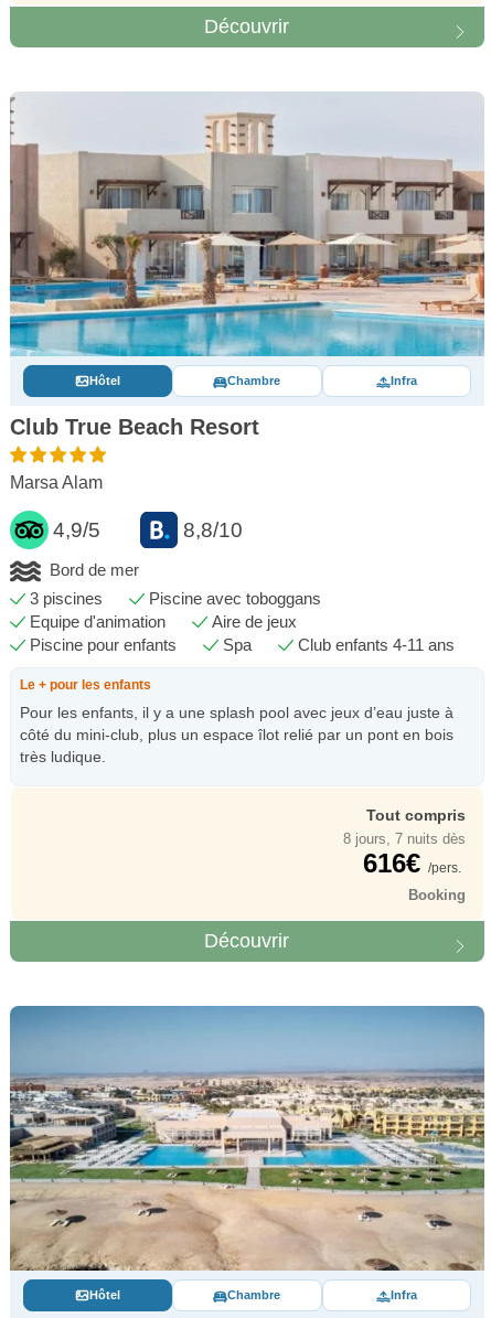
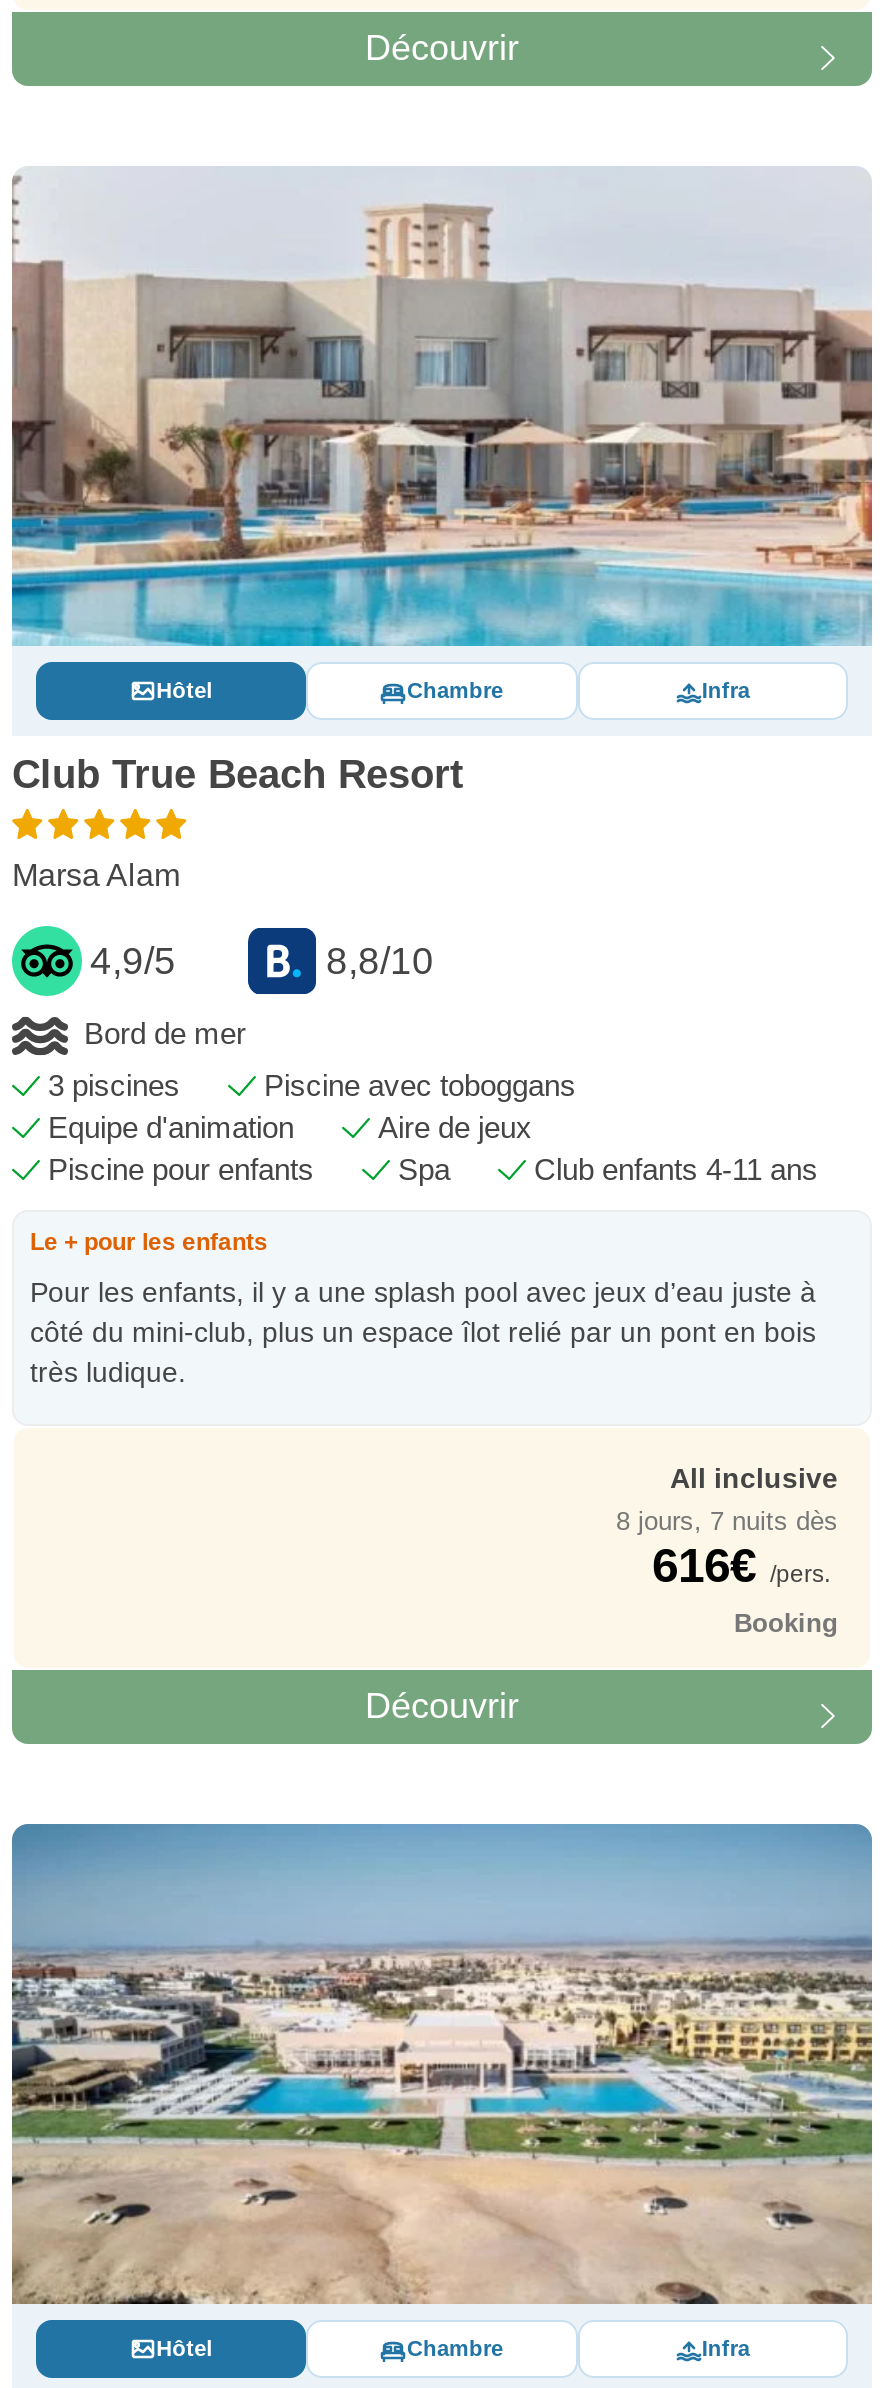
- Tout compris
+ All inclusive
